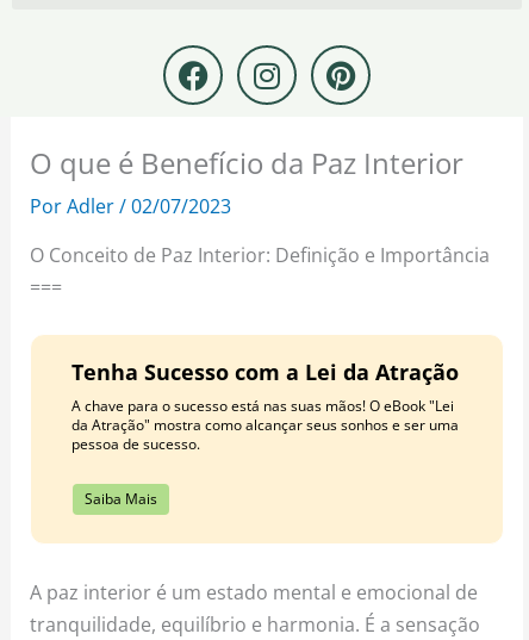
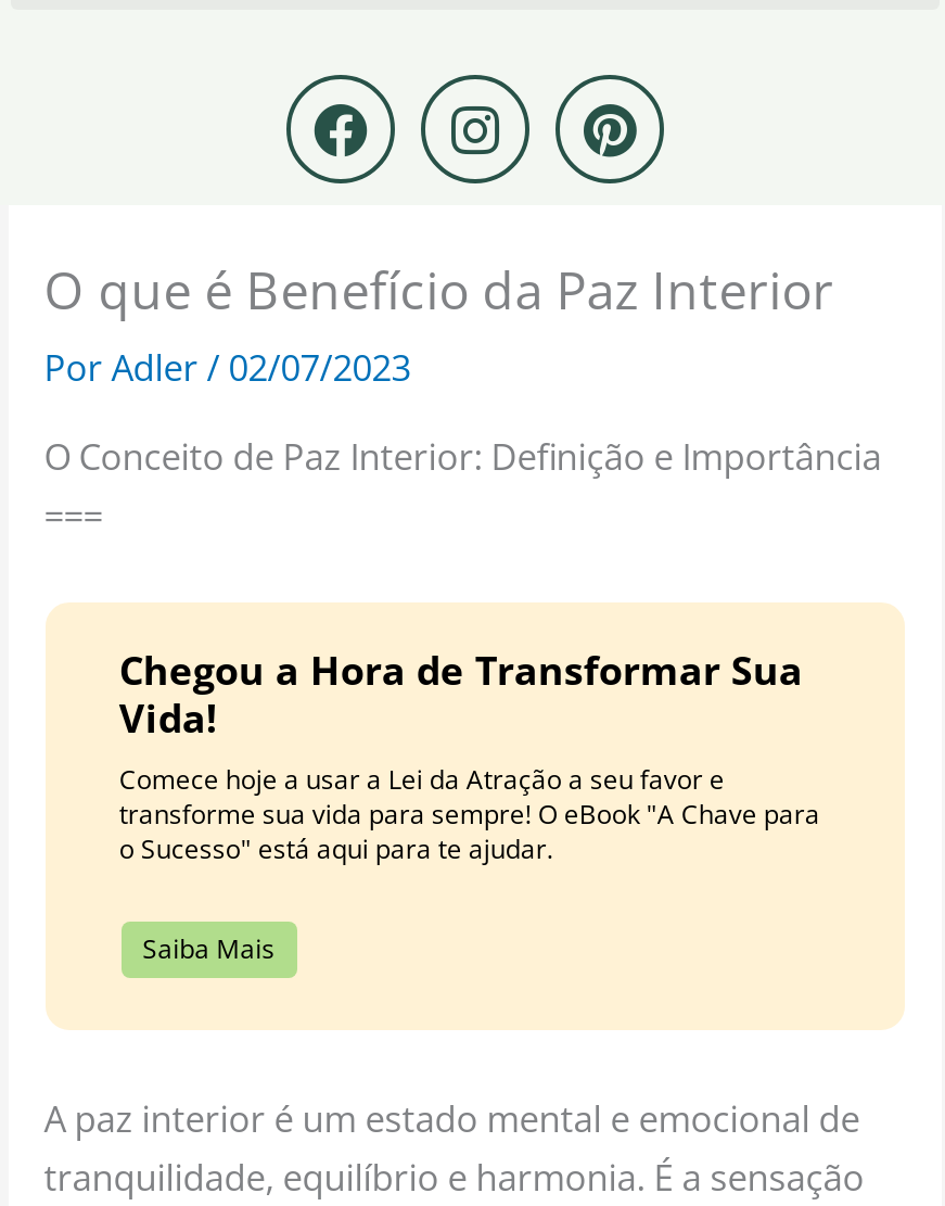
- Tenha Sucesso com a Lei da Atração
- A chave para o sucesso está nas suas mãos! O eBook "Lei
- da Atração" mostra como alcançar seus sonhos e ser uma
- pessoa de sucesso.
+ Chegou a Hora de Transformar Sua
+ Vida!
+ Comece hoje a usar a Lei da Atração a seu favor e
+ transforme sua vida para sempre! O eBook "A Chave para
+ o Sucesso" está aqui para te ajudar.
